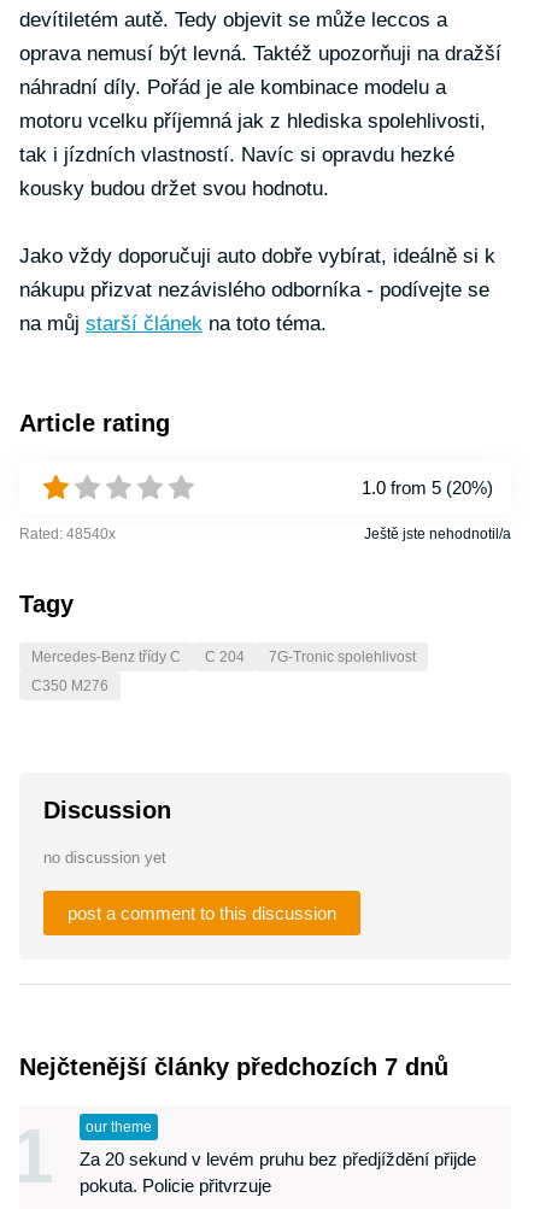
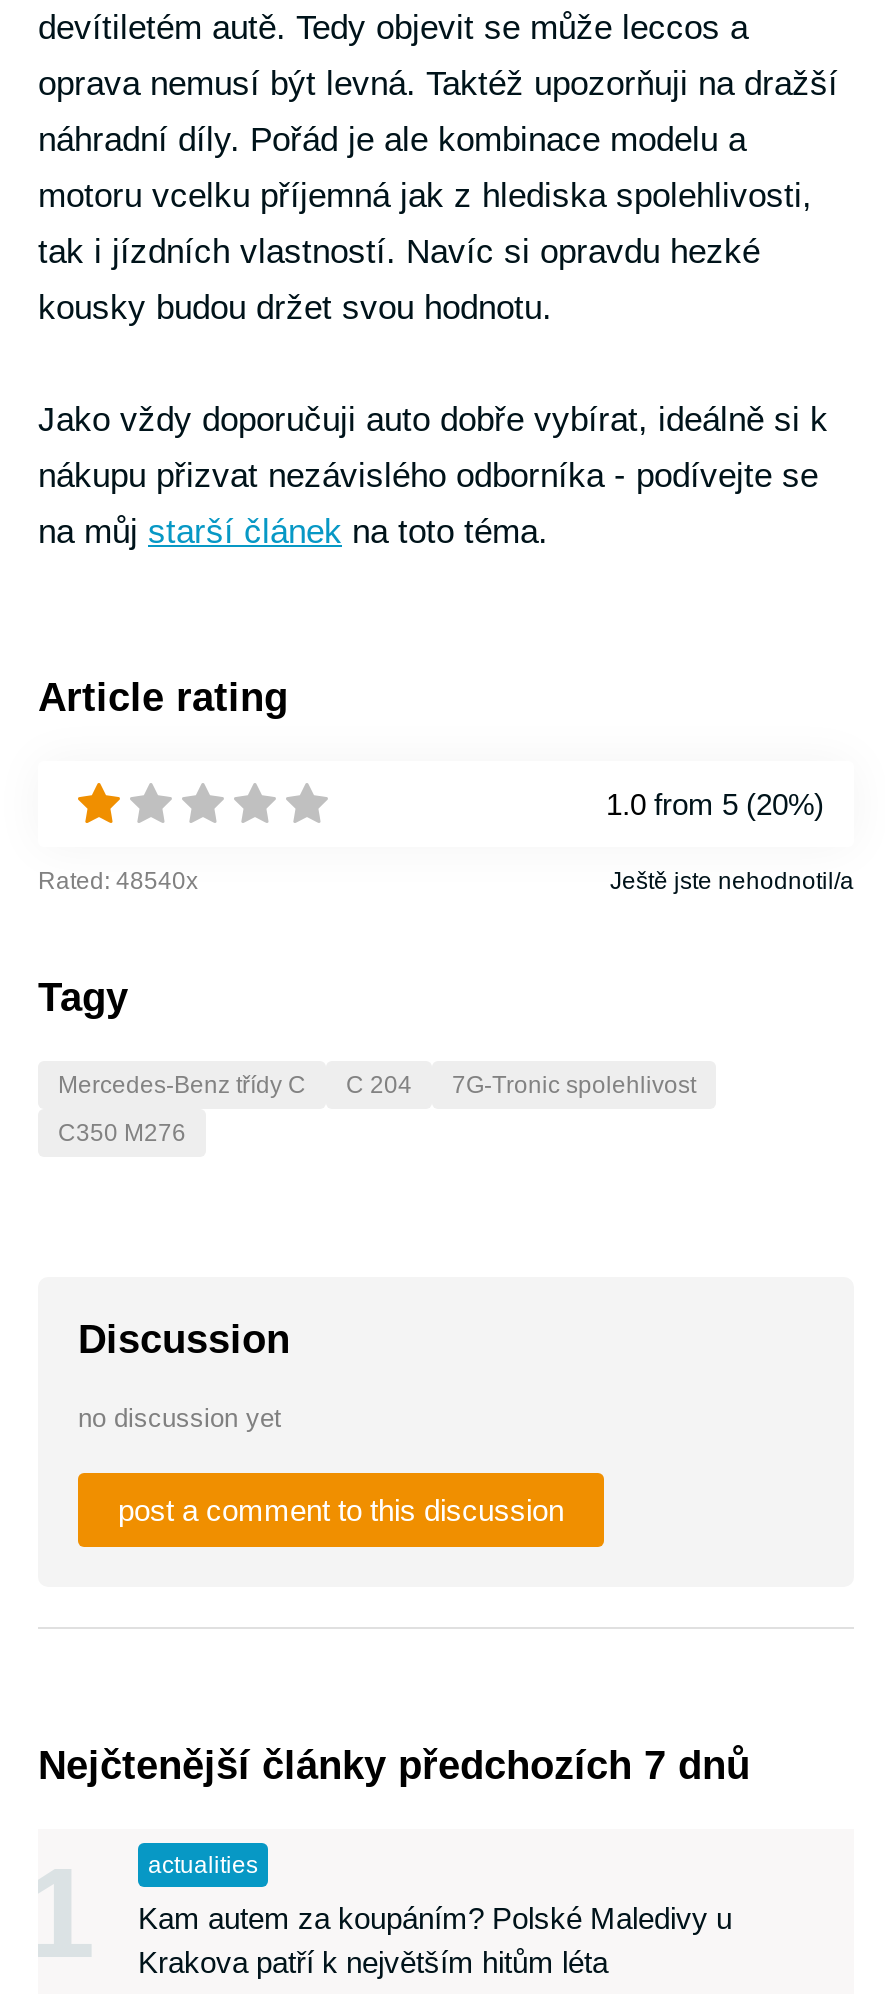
- our theme
+ actualities

- Za 20 sekund v levém pruhu bez předjíždění přijde
- pokuta. Policie přitvrzuje
+ Kam autem za koupáním? Polské Maledivy u
+ Krakova patří k největším hitům léta
